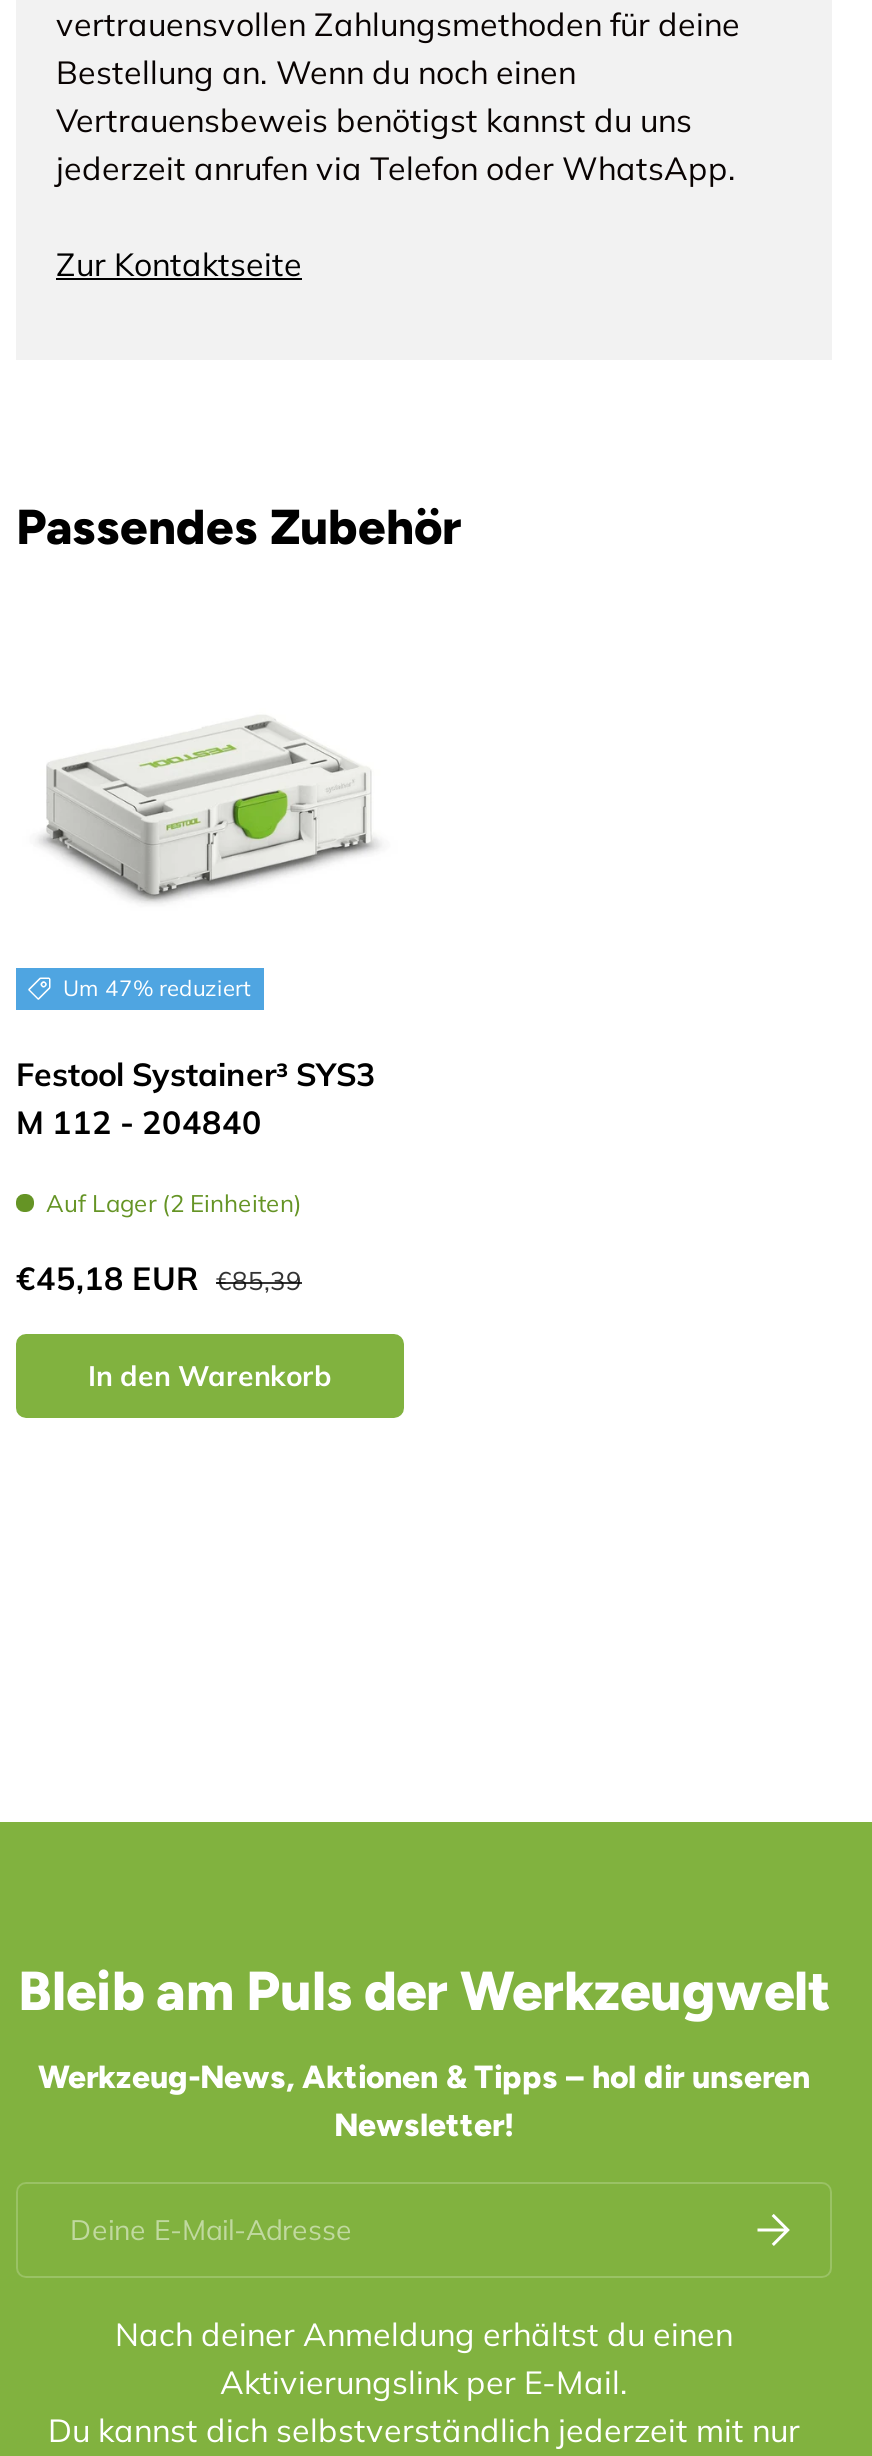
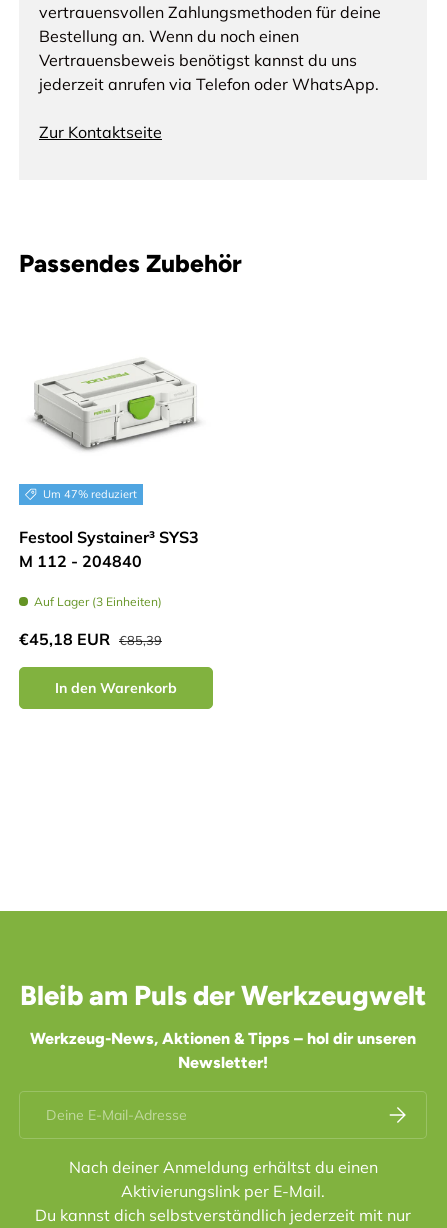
- Auf Lager (2 Einheiten)
+ Auf Lager (3 Einheiten)
